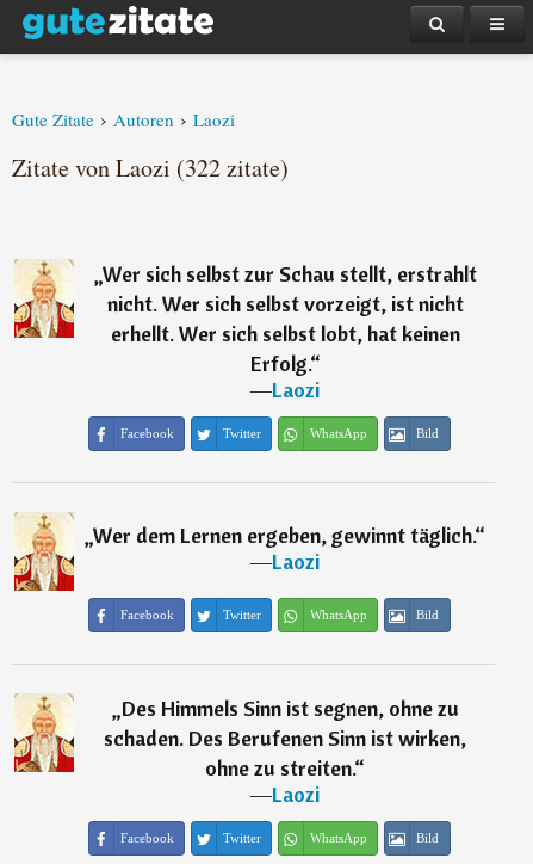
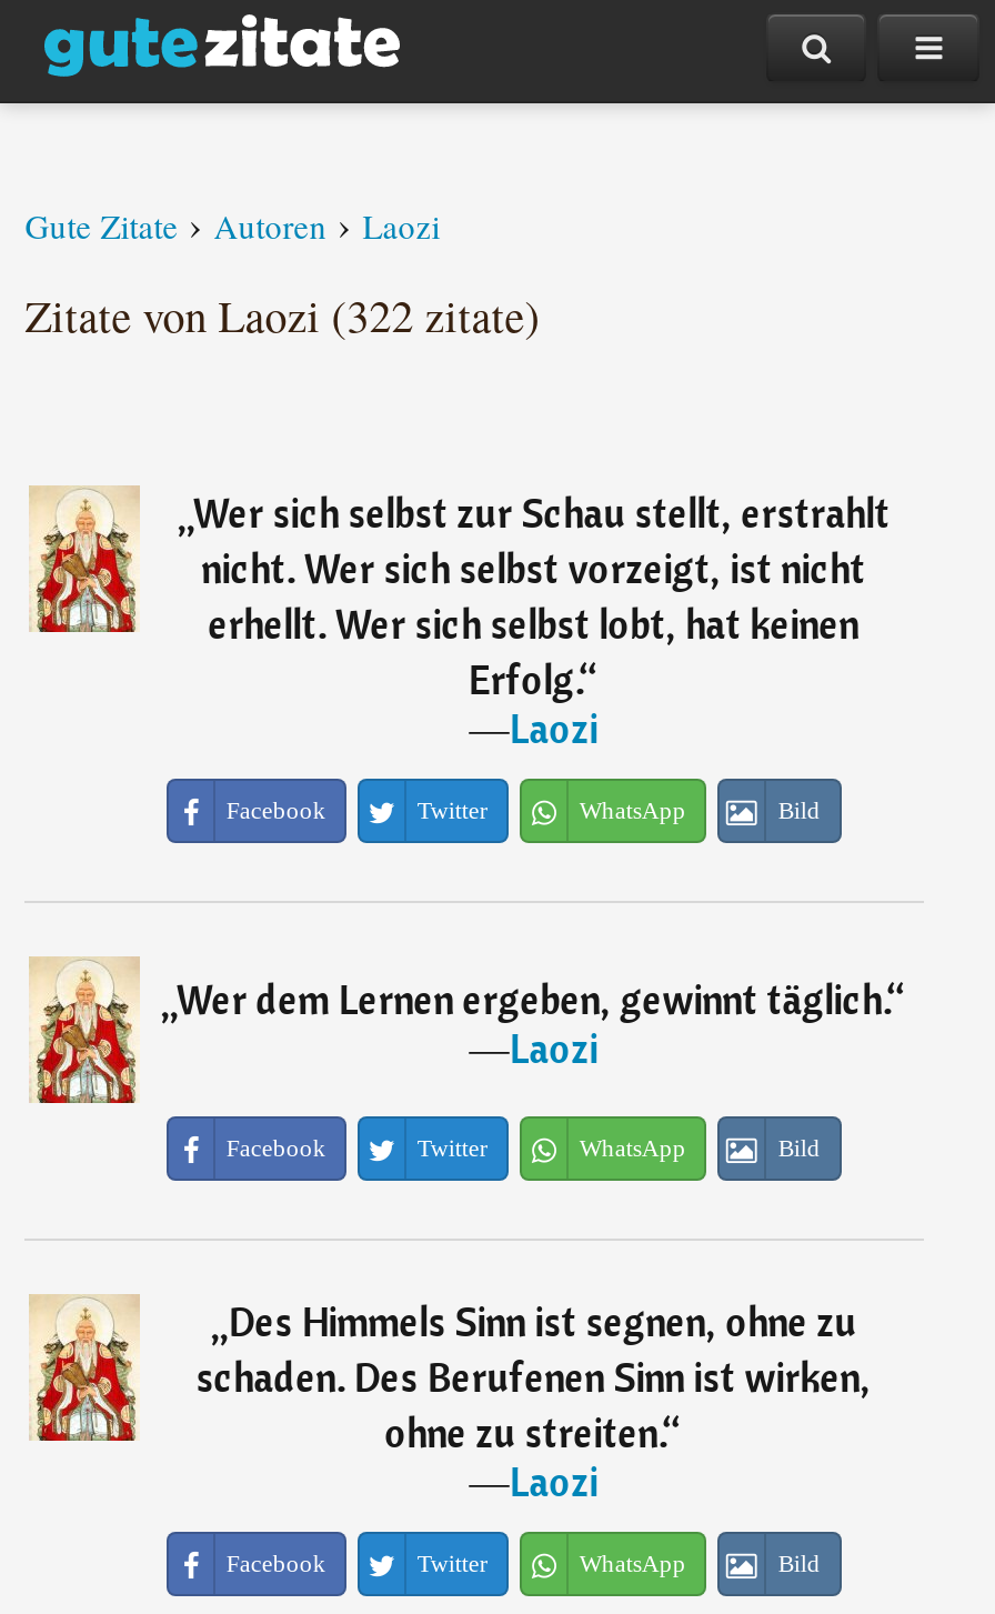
- [image]
+ [image]

- [image]
+ [image]

- [image]
+ [image]
